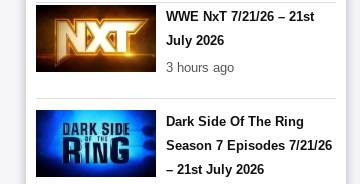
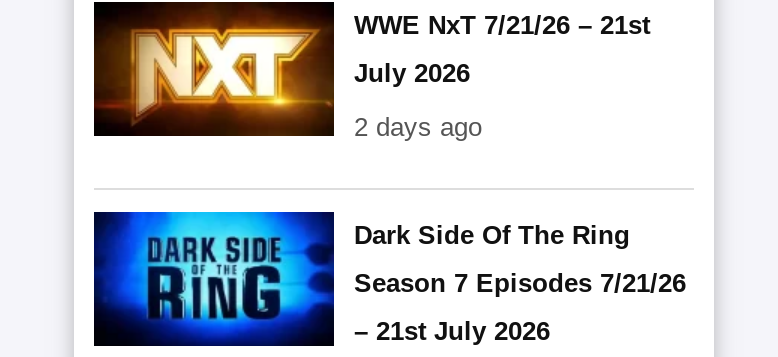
- 3 hours ago
+ 2 days ago
